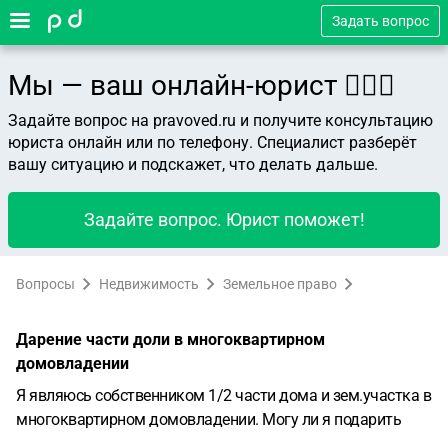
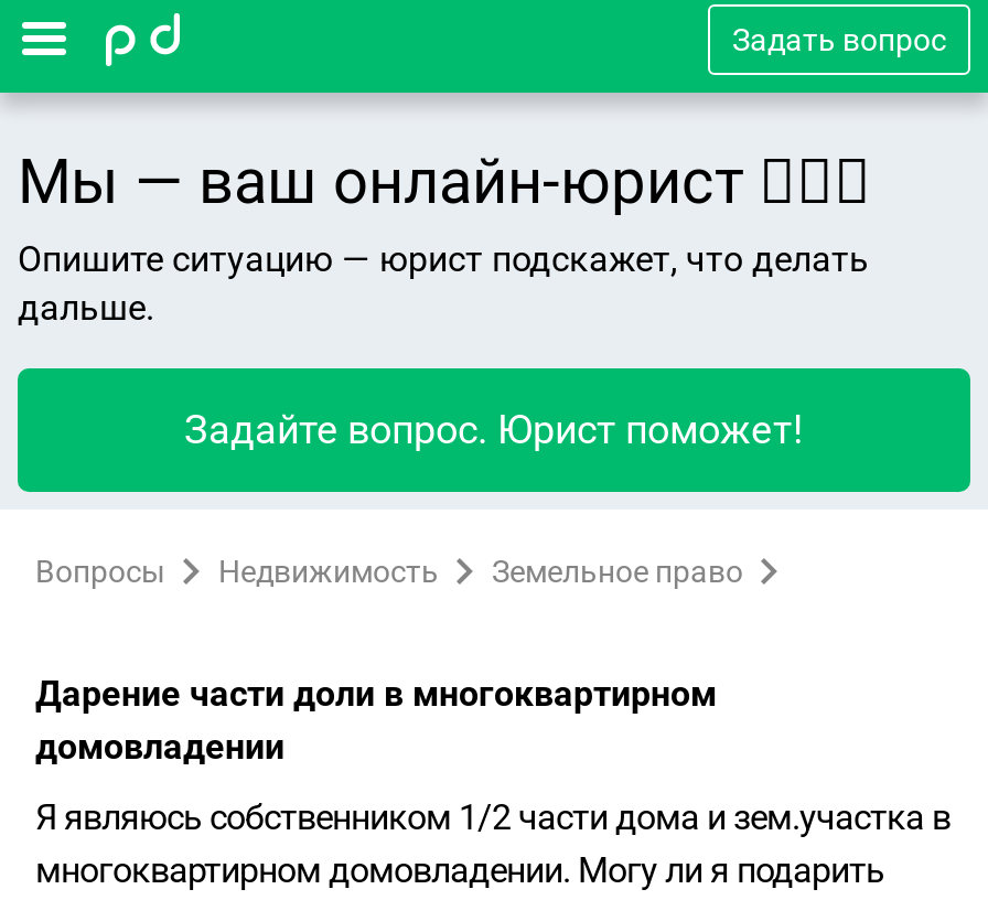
- Задайте вопрос на pravoved.ru и получите консультацию
- юриста онлайн или по телефону. Специалист разберёт
- вашу ситуацию и подскажет, что делать дальше.
+ Опишите ситуацию — юрист подскажет, что делать
+ дальше.
